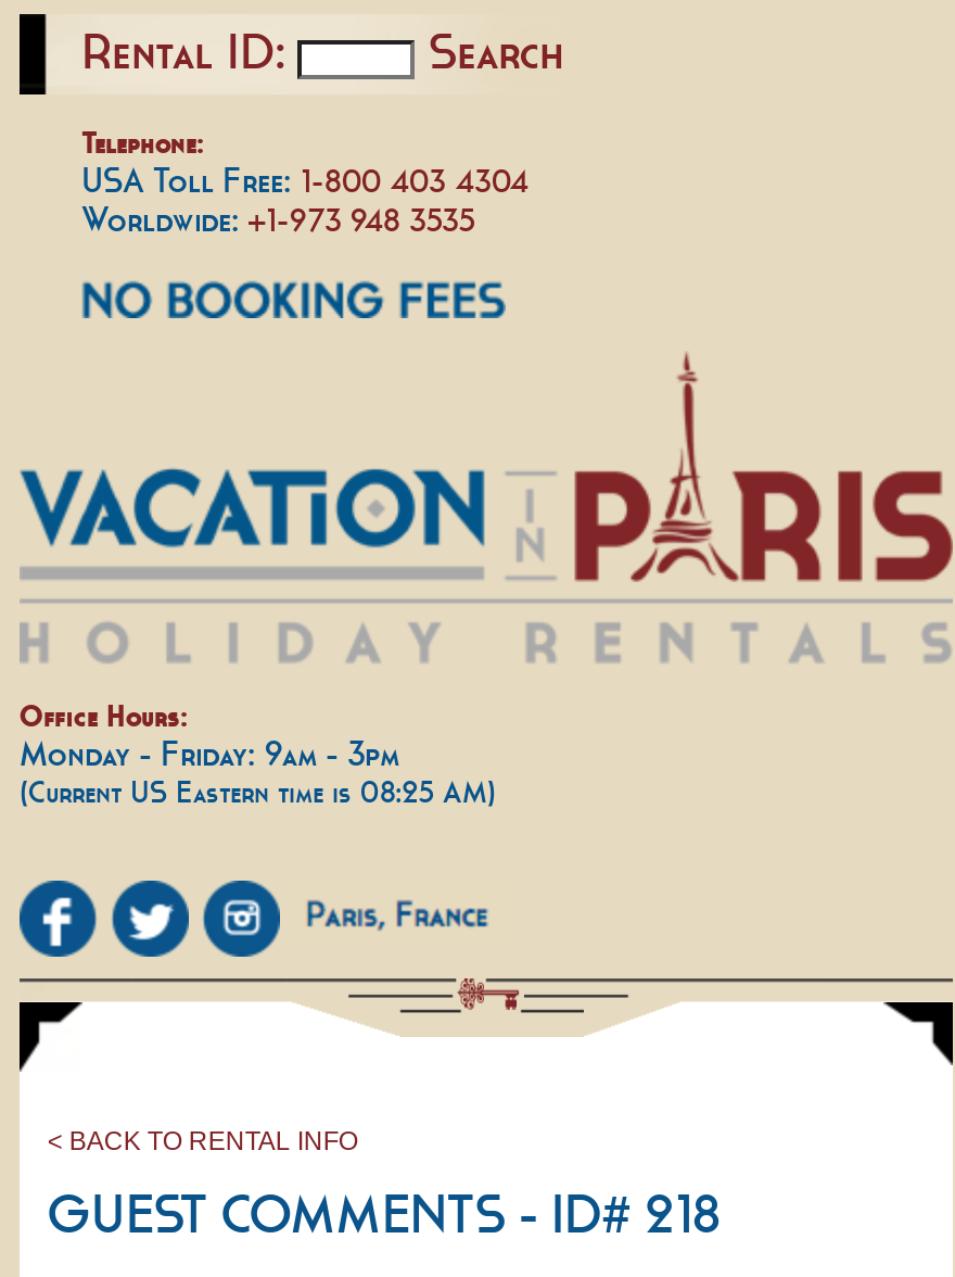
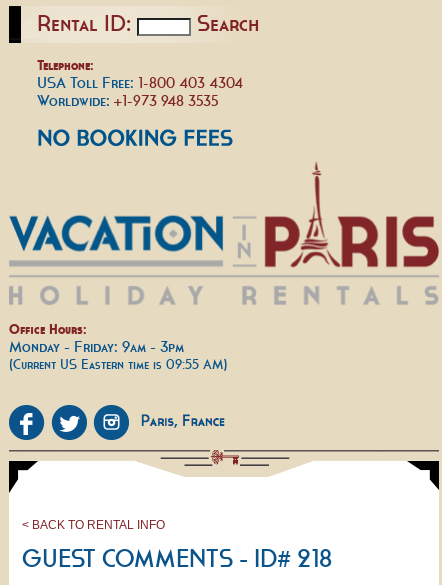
- (Current US Eastern time is 08:25 AM)
+ (Current US Eastern time is 09:55 AM)
